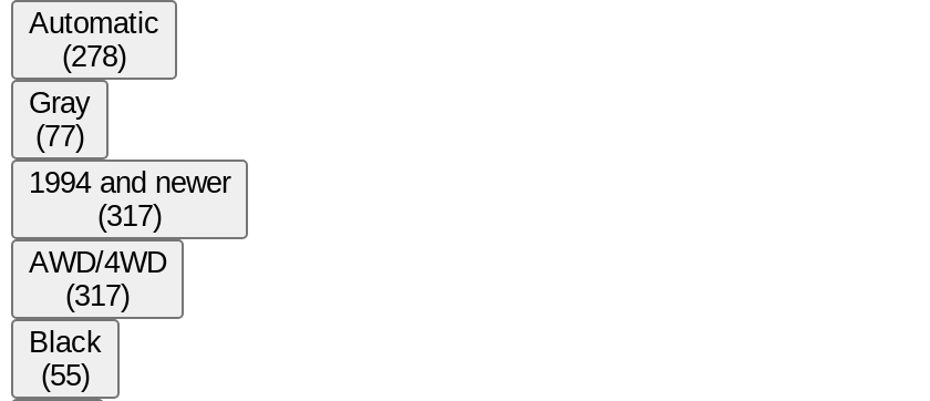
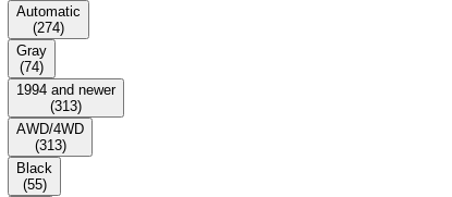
- (278)
+ (274)

- (77)
+ (74)

- (317)
+ (313)

- (317)
+ (313)
